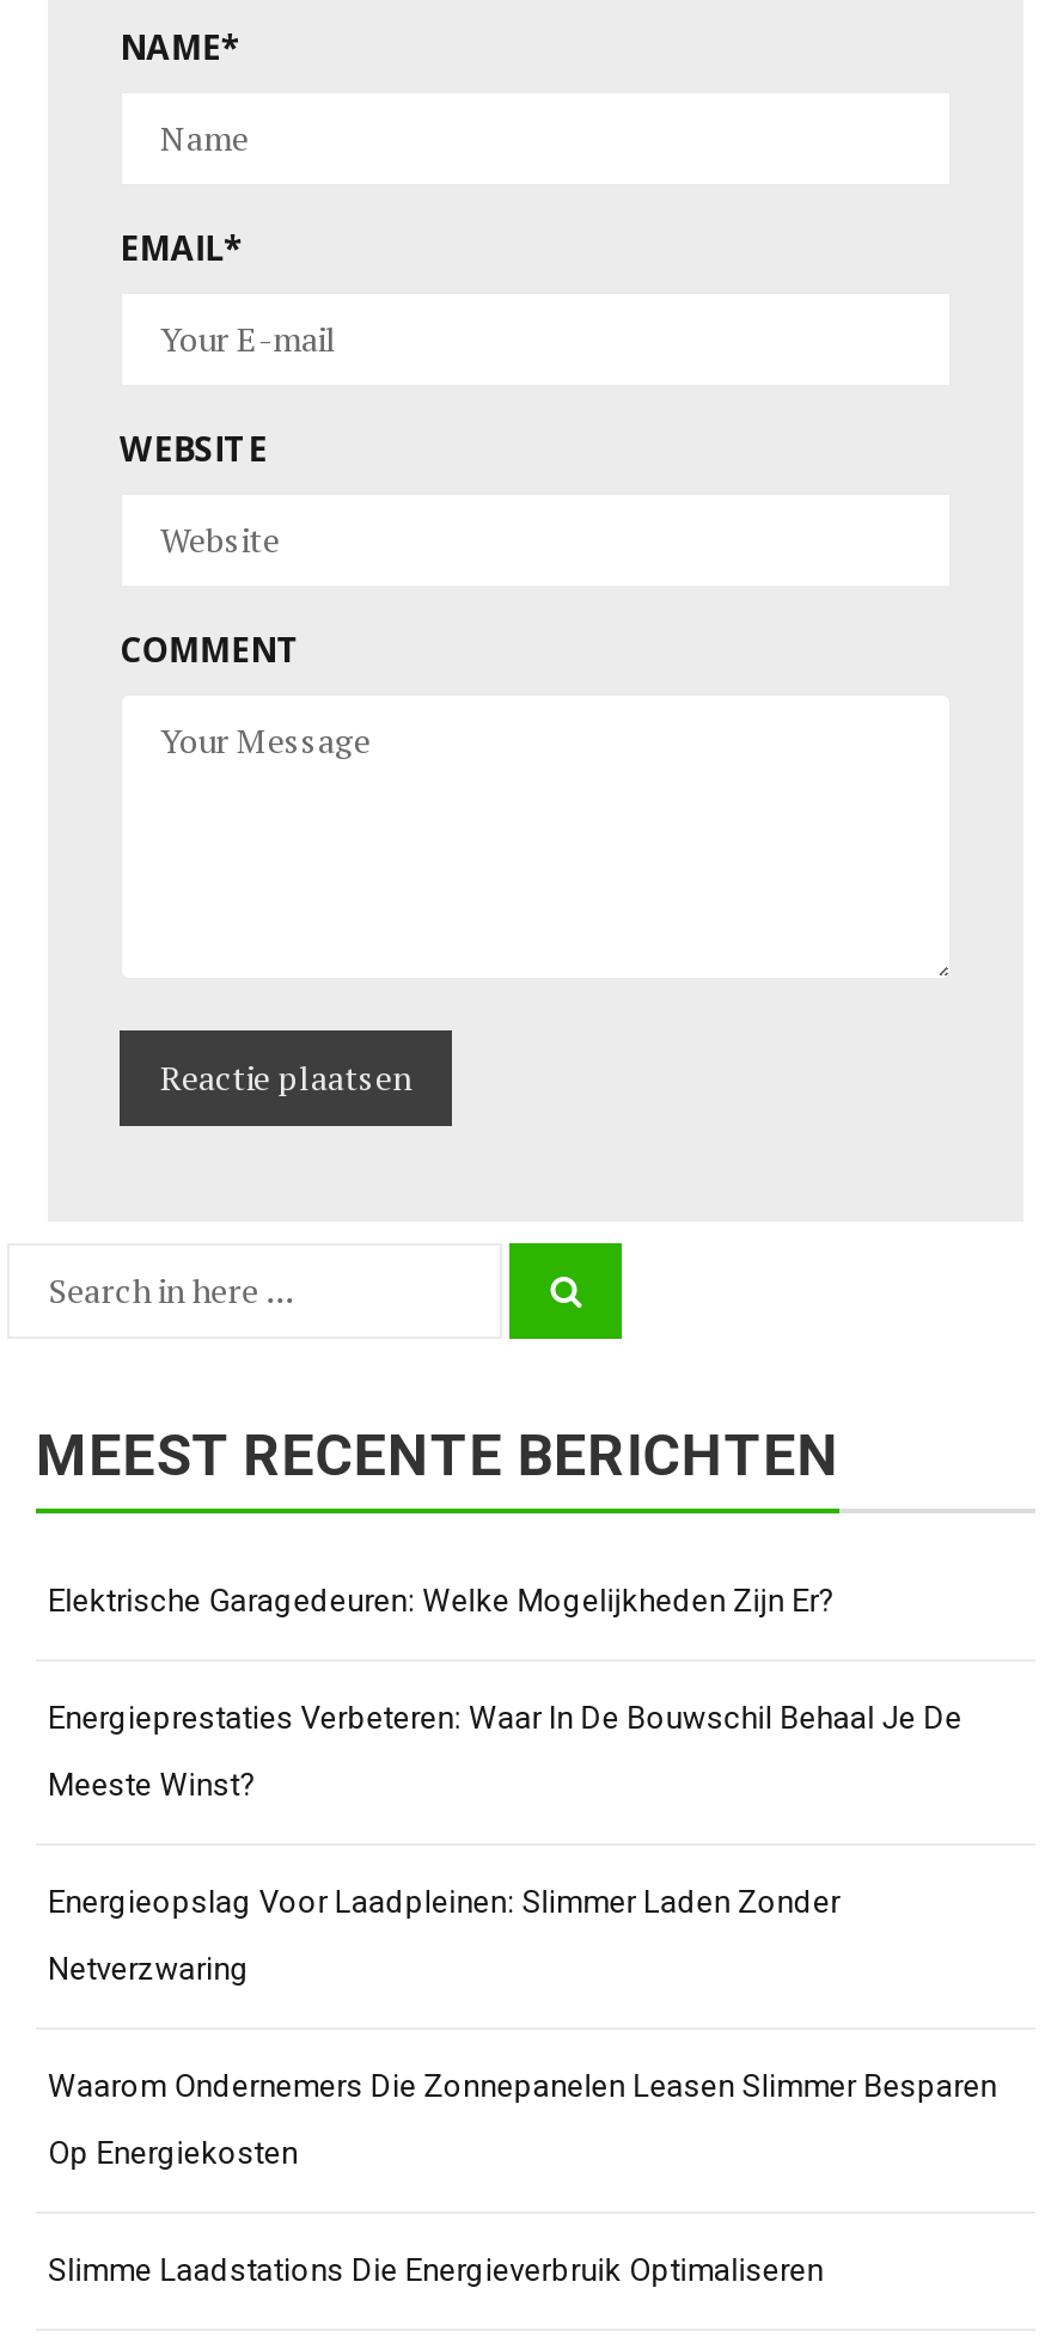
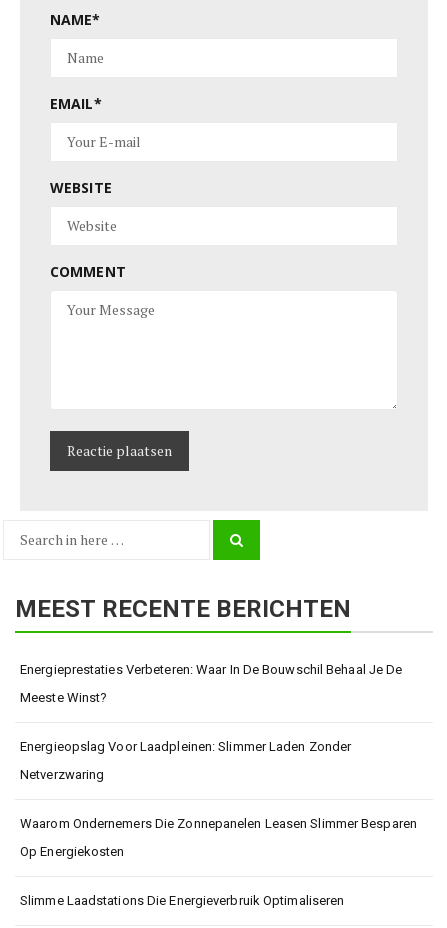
- Elektrische Garagedeuren: Welke Mogelijkheden Zijn Er?
